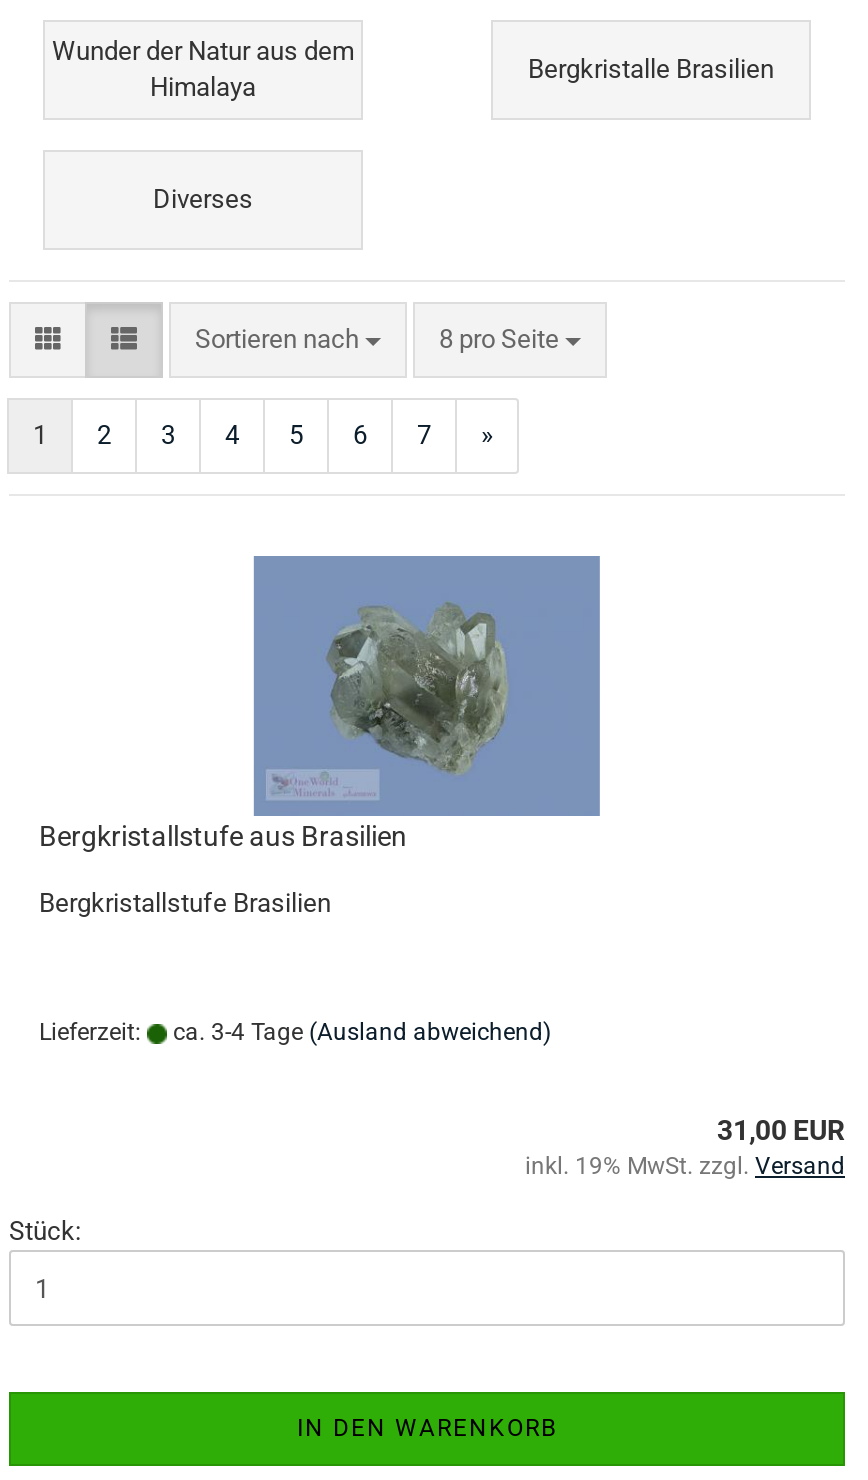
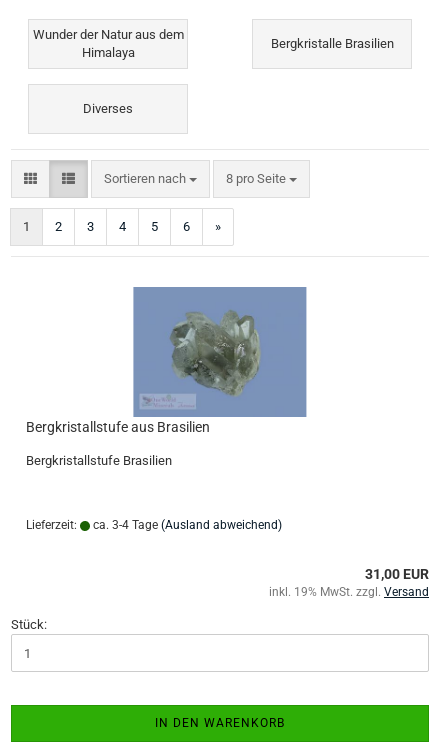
- 7
